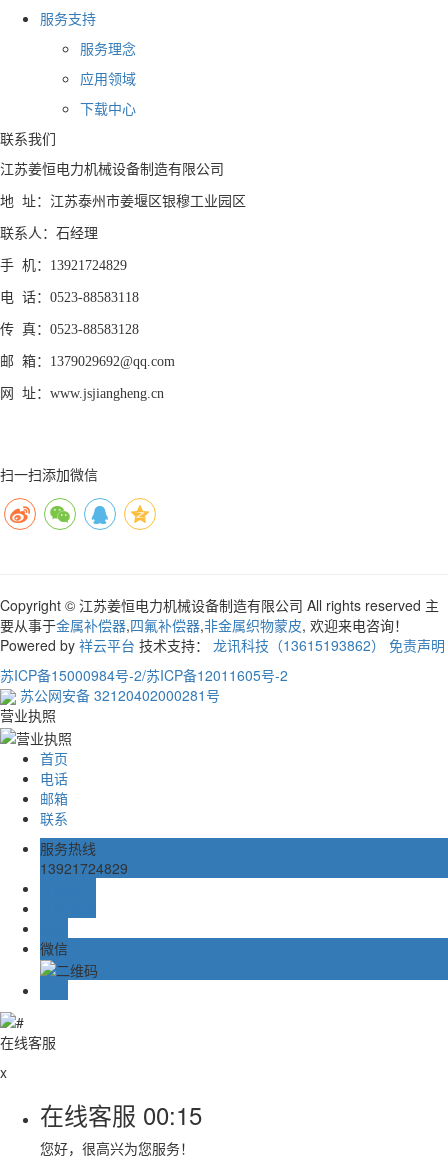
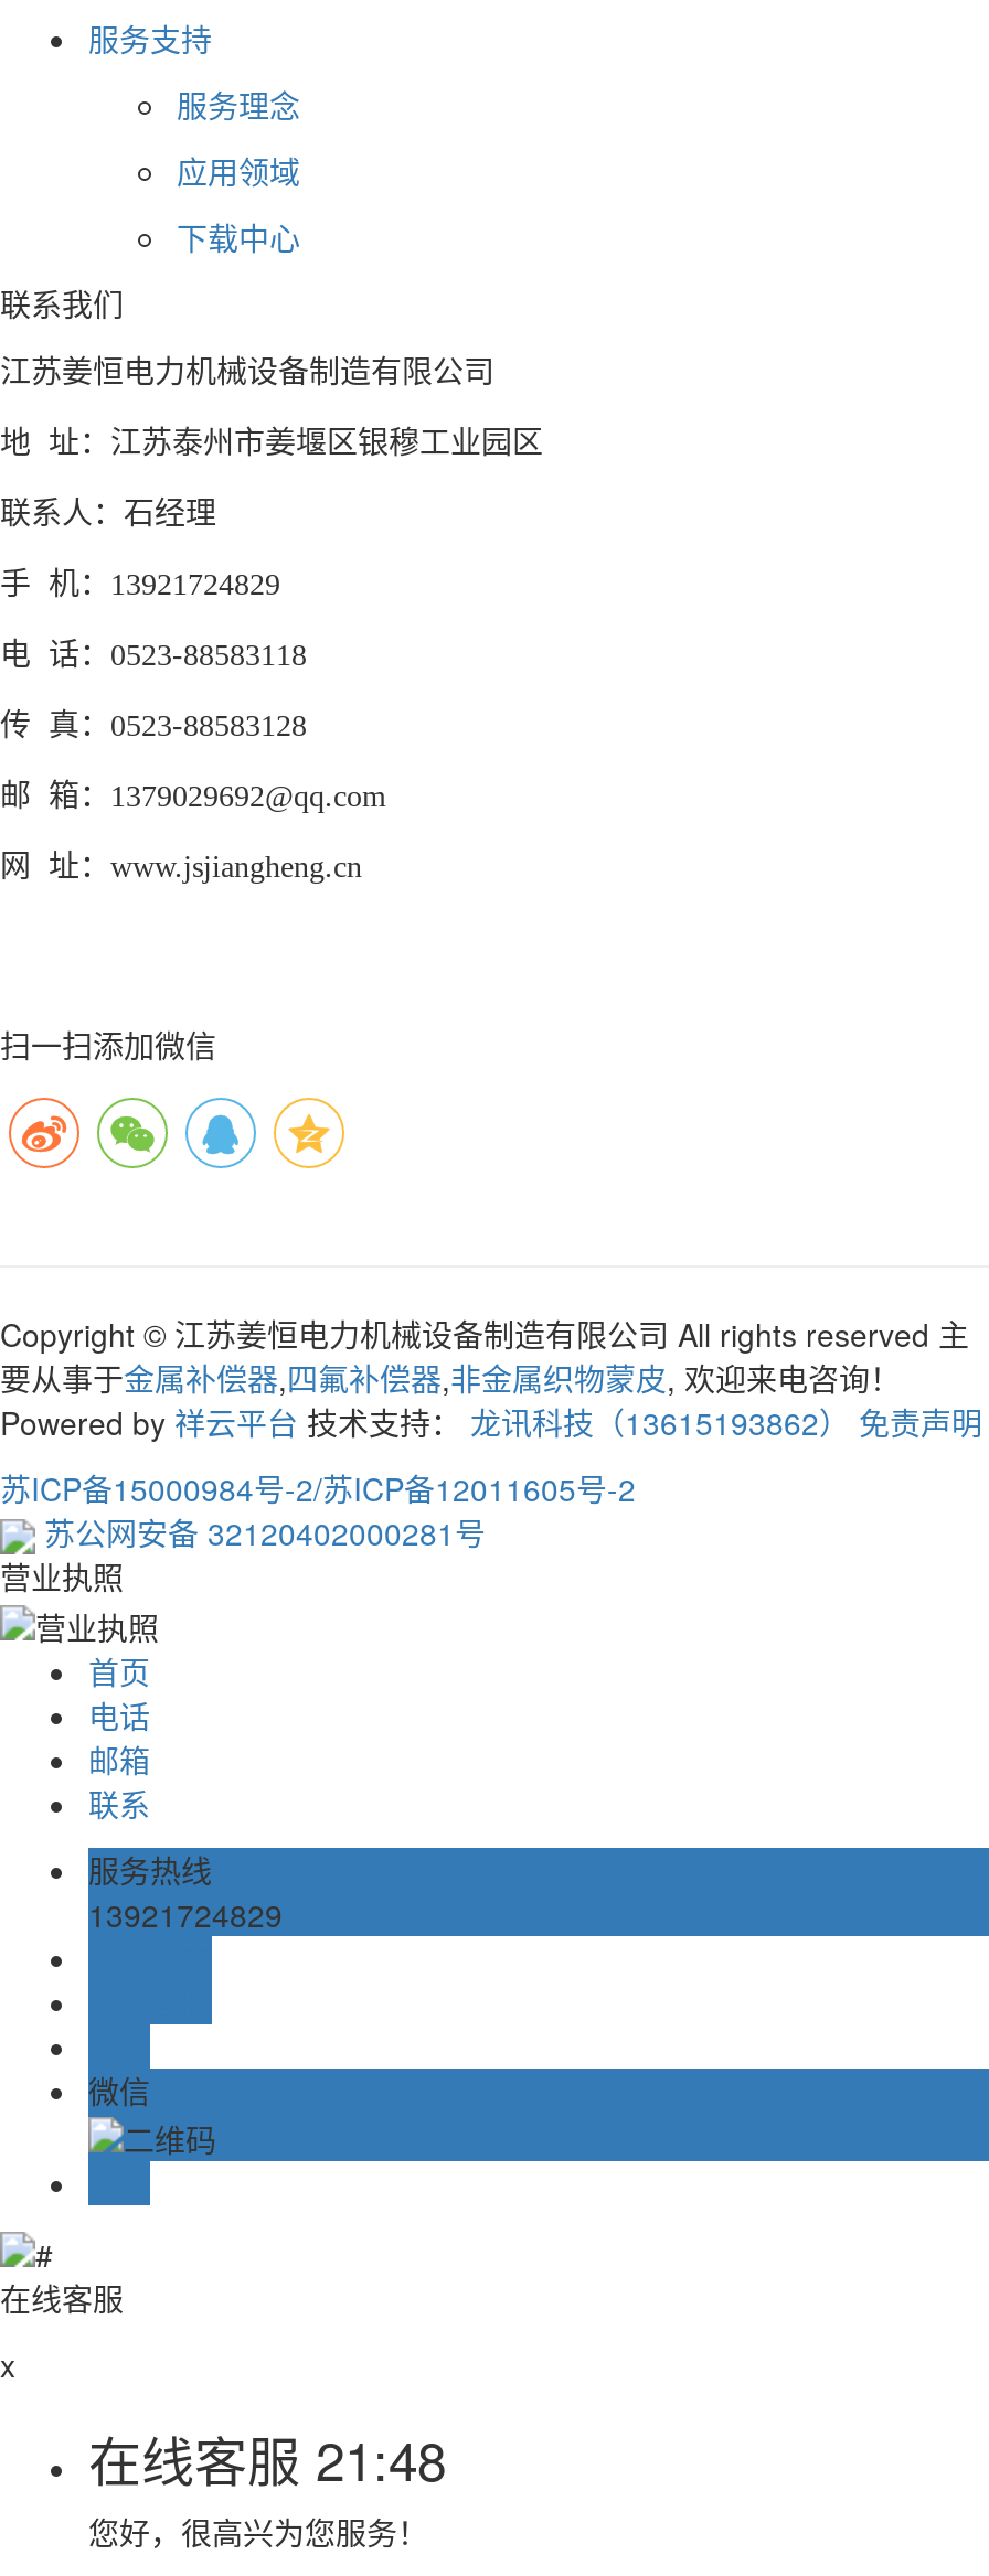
- 在线客服00:15
+ 在线客服21:48
